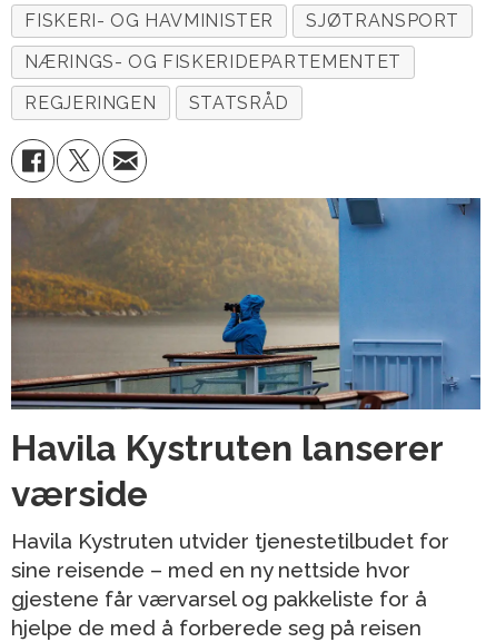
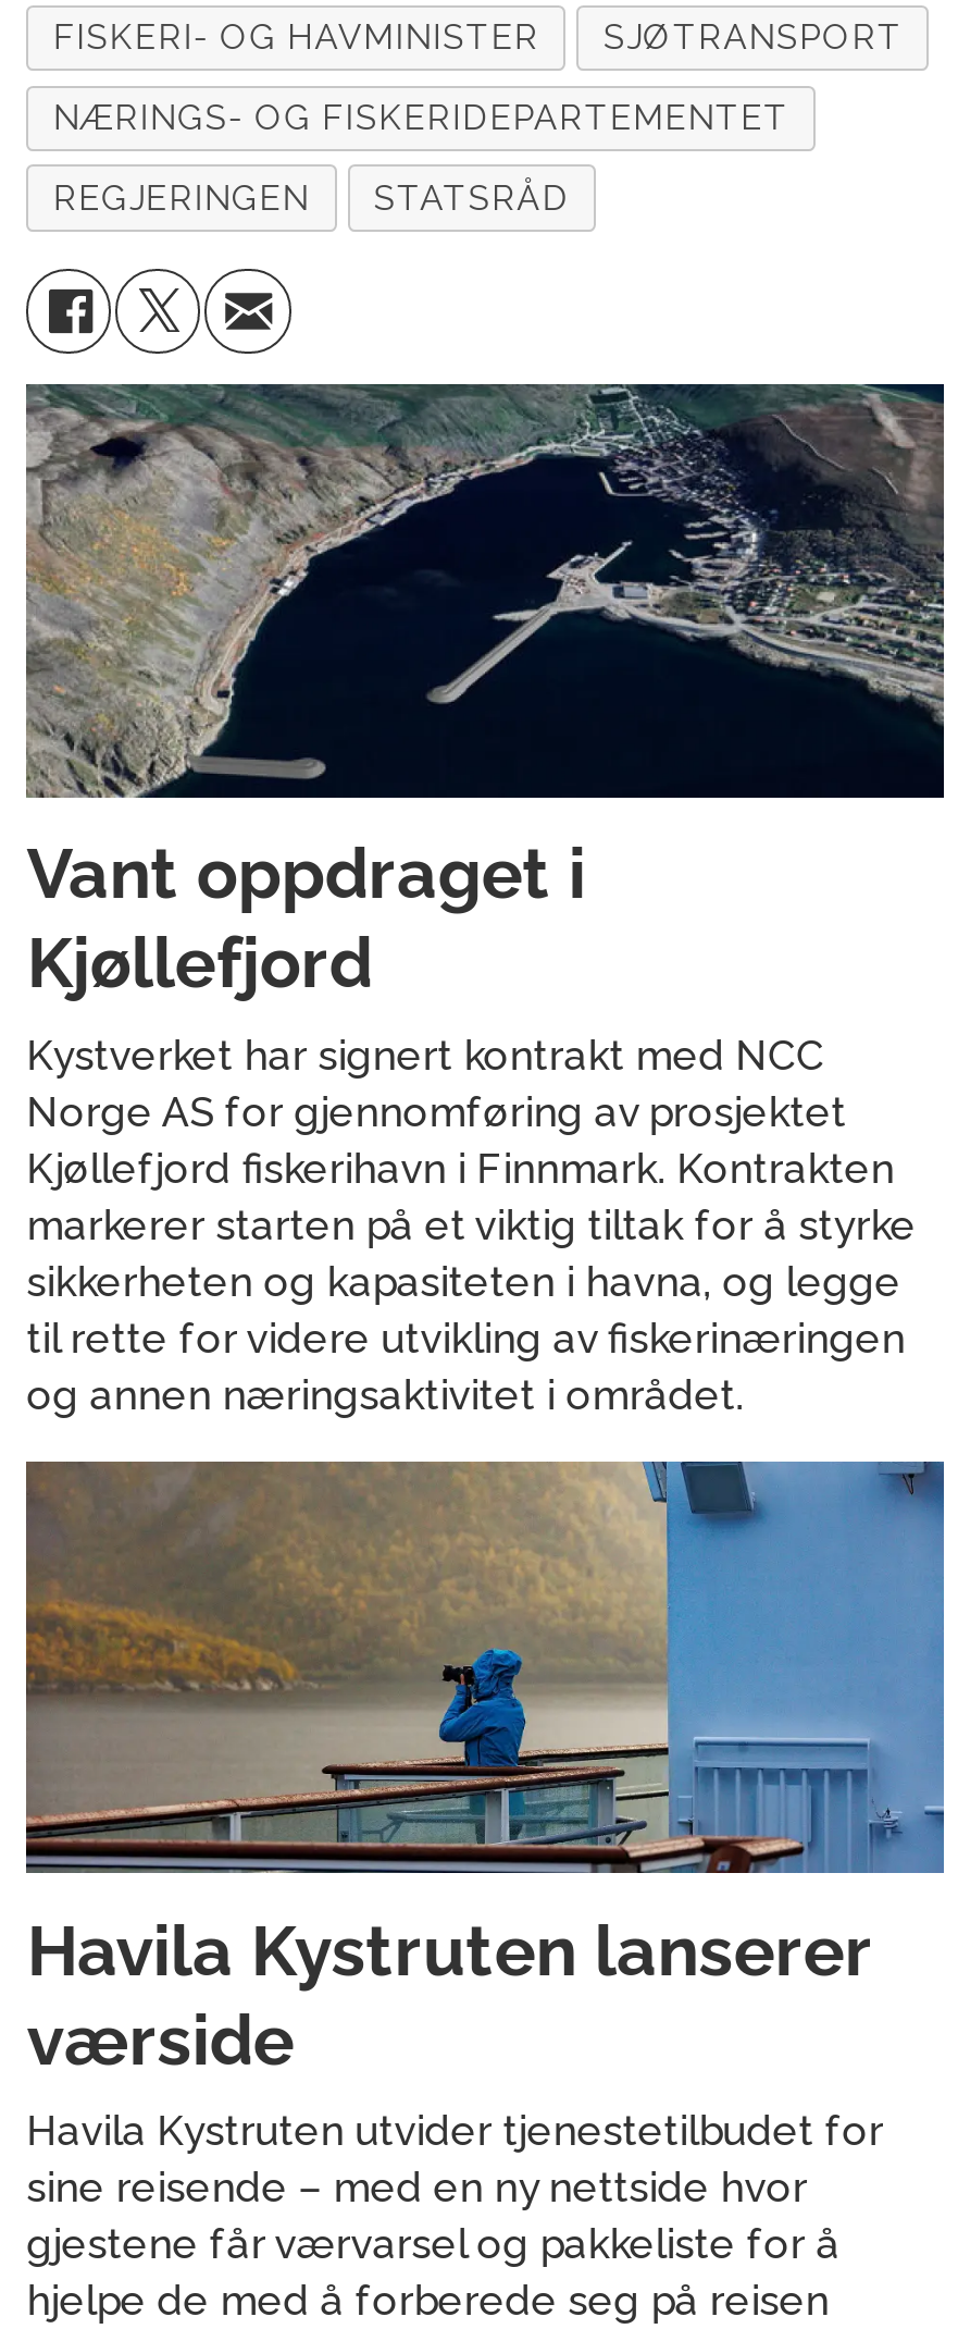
+ [image]
+ Vant oppdraget i
+ Kjøllefjord
+ Kystverket har signert kontrakt med NCC
+ Norge AS for gjennomføring av prosjektet
+ Kjøllefjord fiskerihavn i Finnmark. Kontrakten
+ markerer starten på et viktig tiltak for å styrke
+ sikkerheten og kapasiteten i havna, og legge
+ til rette for videre utvikling av fiskerinæringen
+ og annen næringsaktivitet i området.
